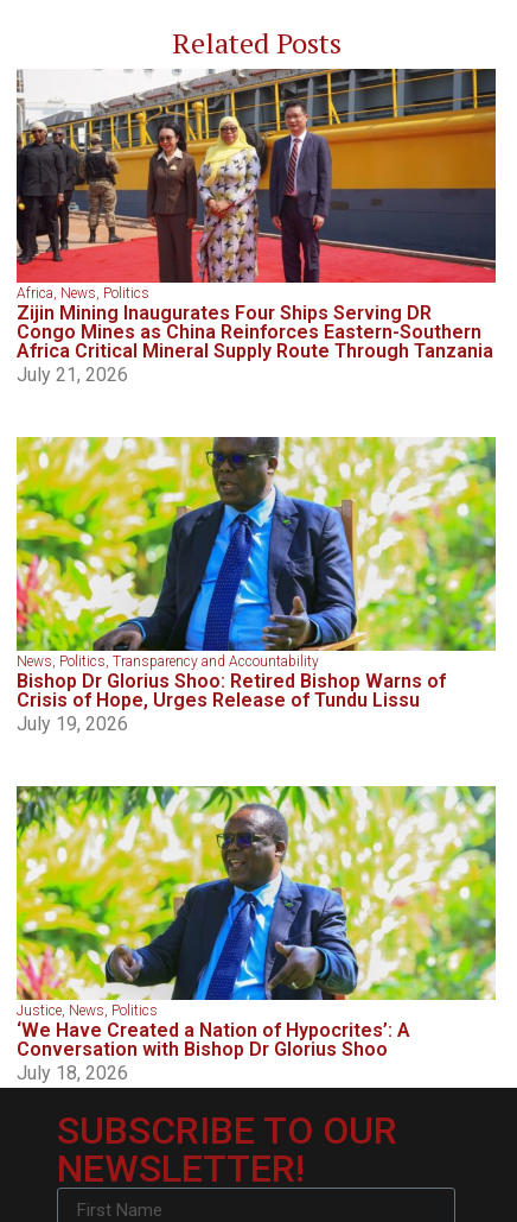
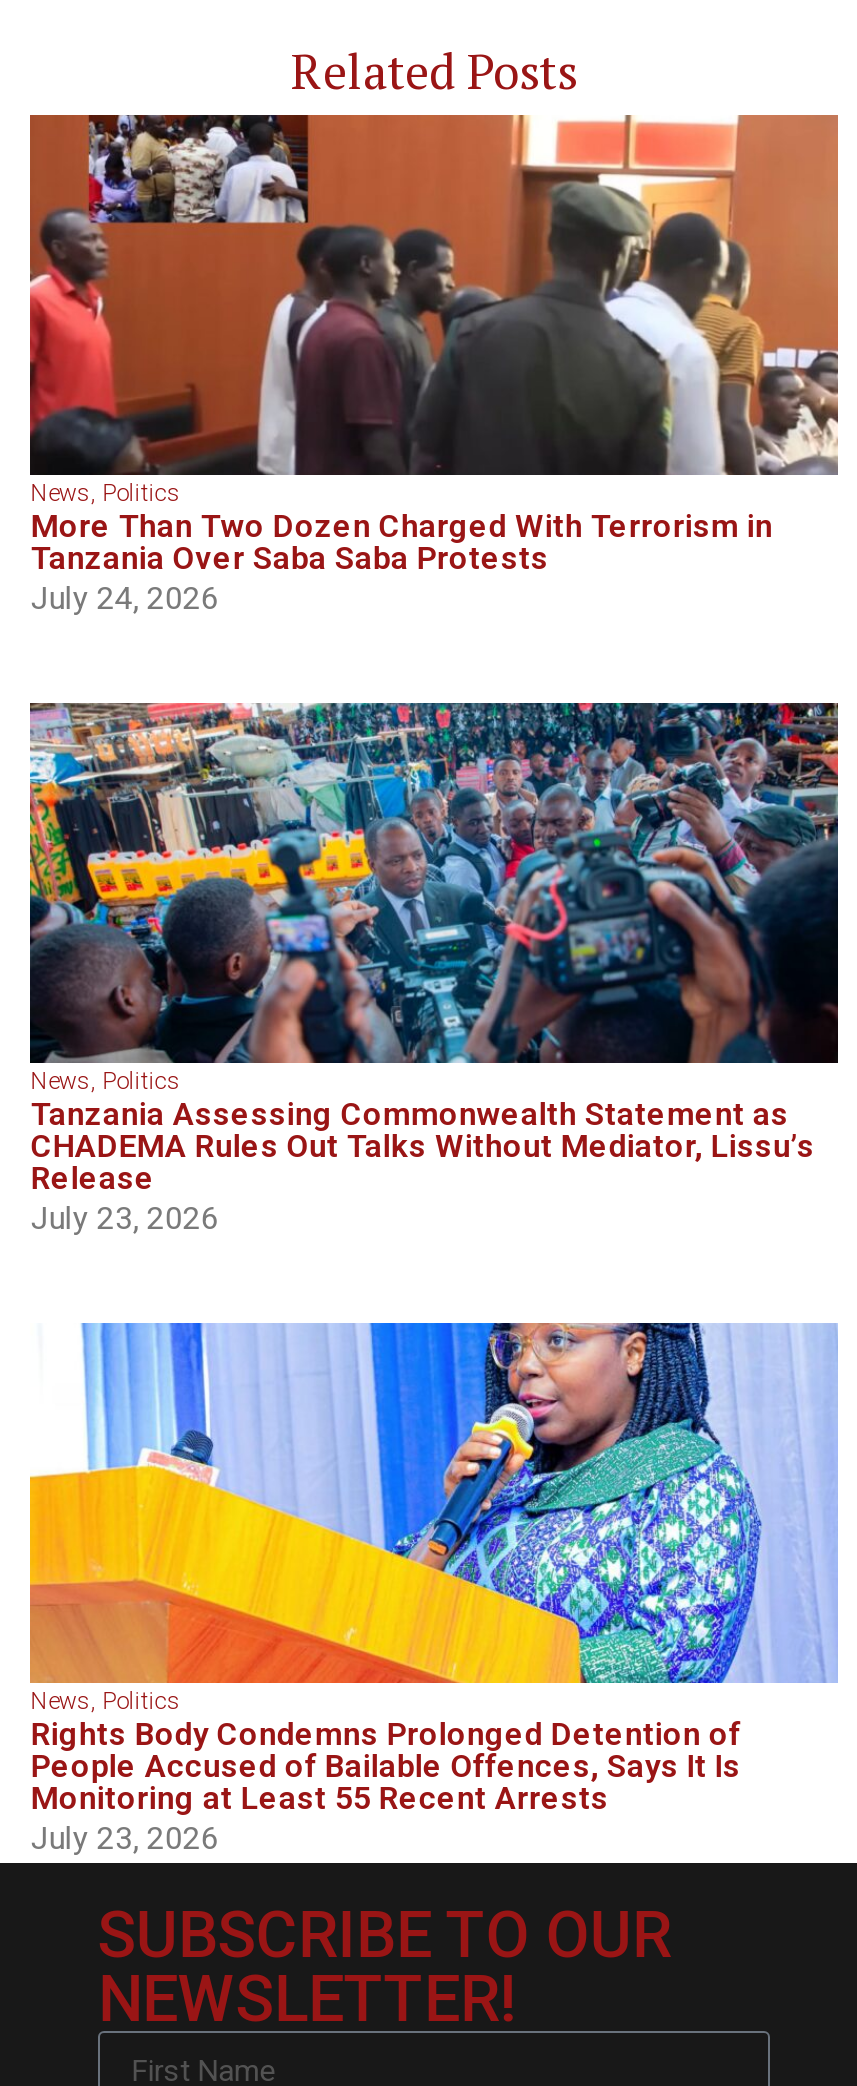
- [image]
- Africa, News, Politics
- Zijin Mining Inaugurates Four Ships Serving DR
- Congo Mines as China Reinforces Eastern-Southern
- Africa Critical Mineral Supply Route Through Tanzania
- July 21, 2026
+ [image]
+ News, Politics
+ More Than Two Dozen Charged With Terrorism in
+ Tanzania Over Saba Saba Protests
+ July 24, 2026

- [image]
- News, Politics, Transparency and Accountability
- Bishop Dr Glorius Shoo: Retired Bishop Warns of
- Crisis of Hope, Urges Release of Tundu Lissu
- July 19, 2026
+ [image]
+ News, Politics
+ Tanzania Assessing Commonwealth Statement as
+ CHADEMA Rules Out Talks Without Mediator, Lissu’s
+ Release
+ July 23, 2026

- [image]
- Justice, News, Politics
- ‘We Have Created a Nation of Hypocrites’: A
- Conversation with Bishop Dr Glorius Shoo
- July 18, 2026
+ [image]
+ News, Politics
+ Rights Body Condemns Prolonged Detention of
+ People Accused of Bailable Offences, Says It Is
+ Monitoring at Least 55 Recent Arrests
+ July 23, 2026
